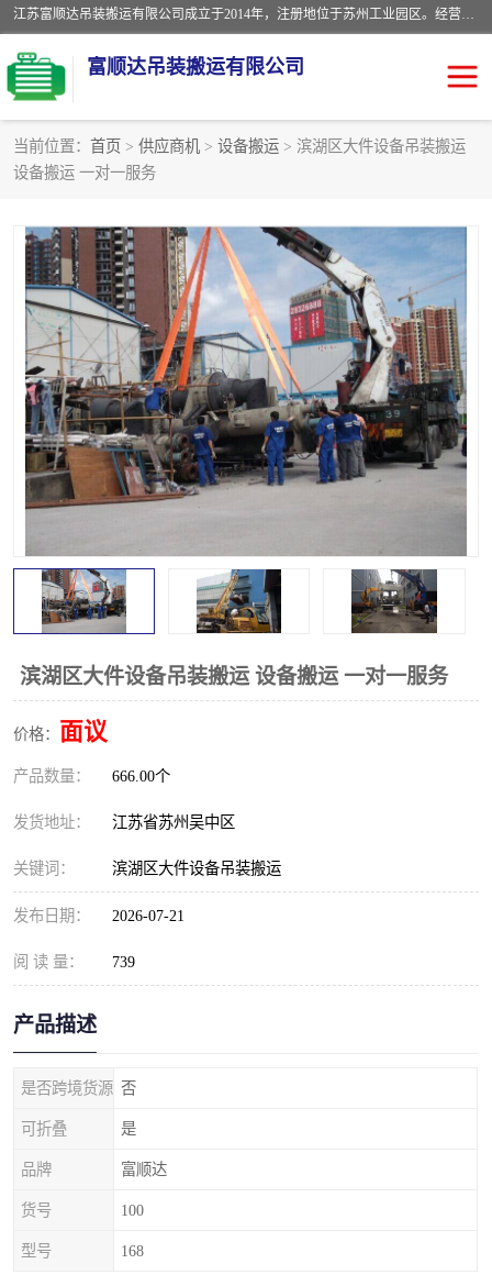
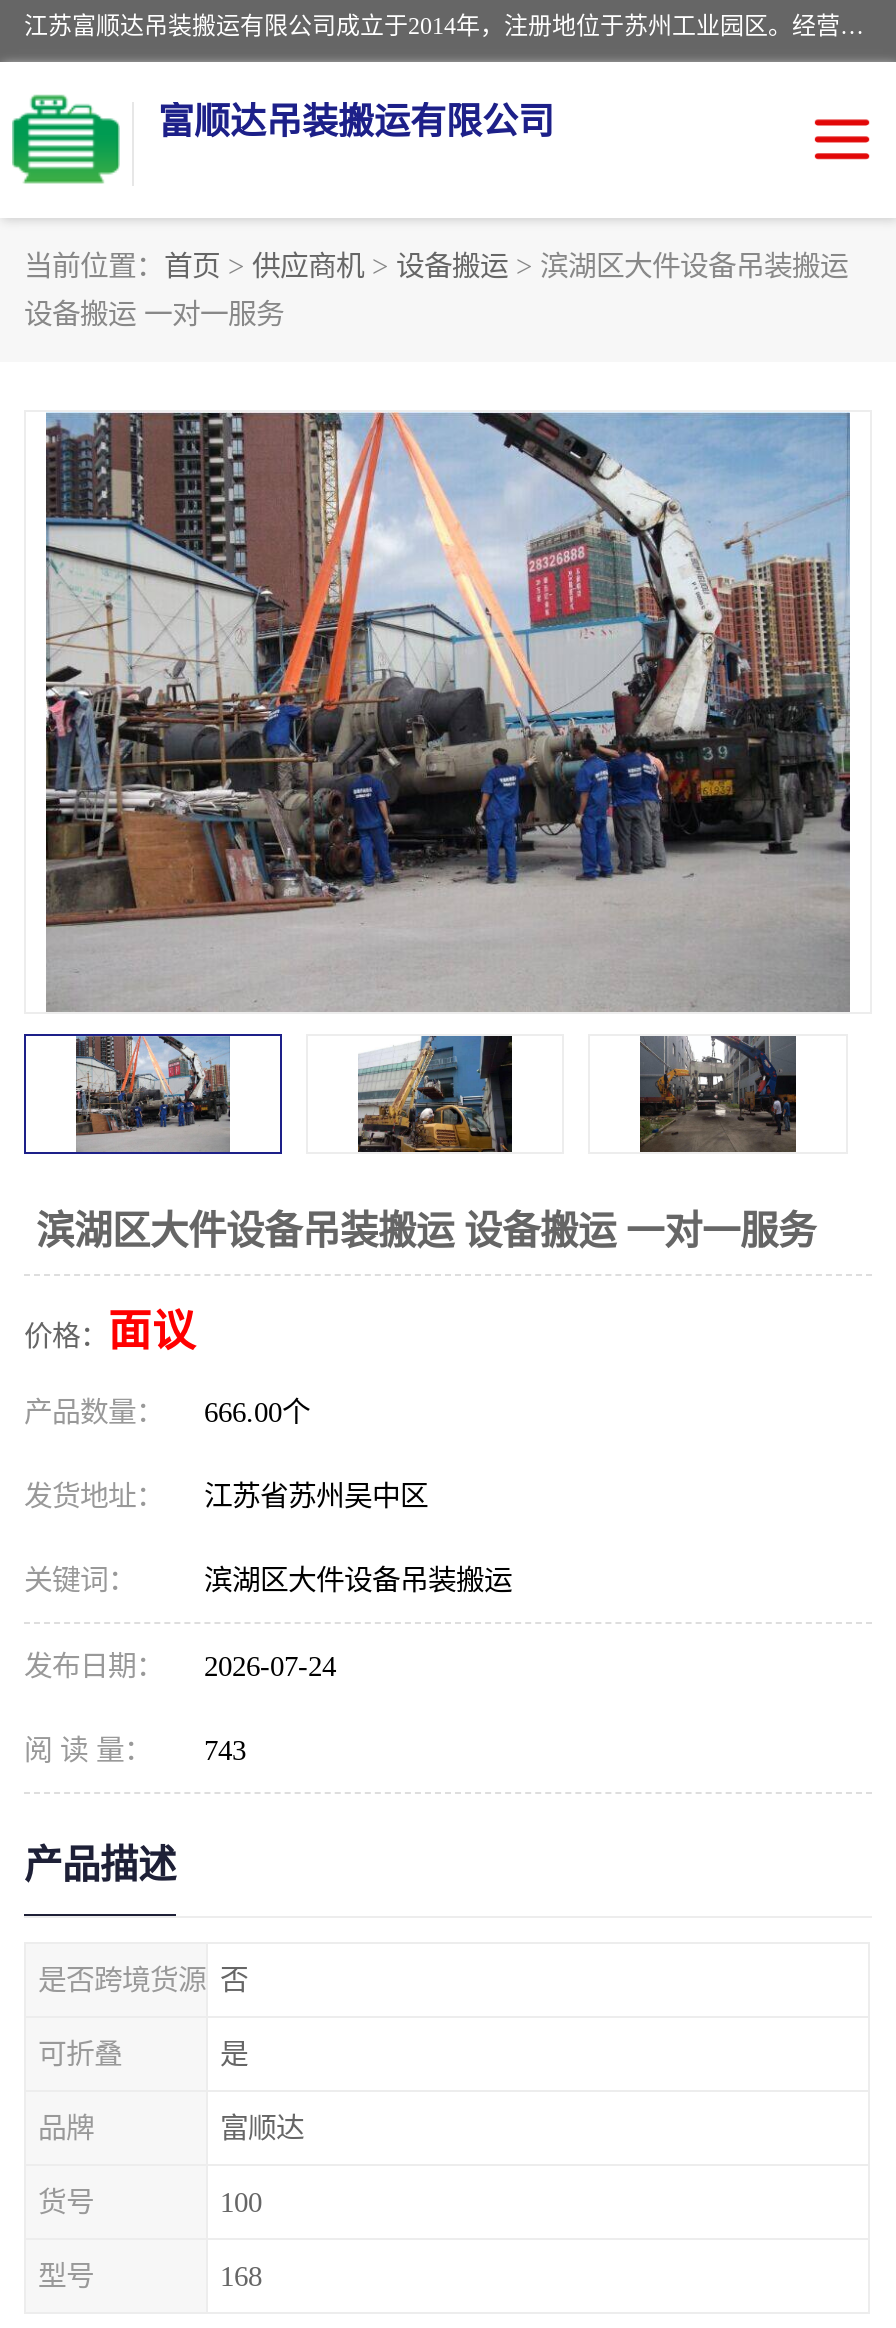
- 发布日期： 2026-07-21
+ 发布日期： 2026-07-24

- 阅 读 量： 739
+ 阅 读 量： 743
